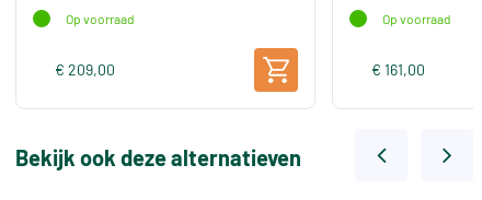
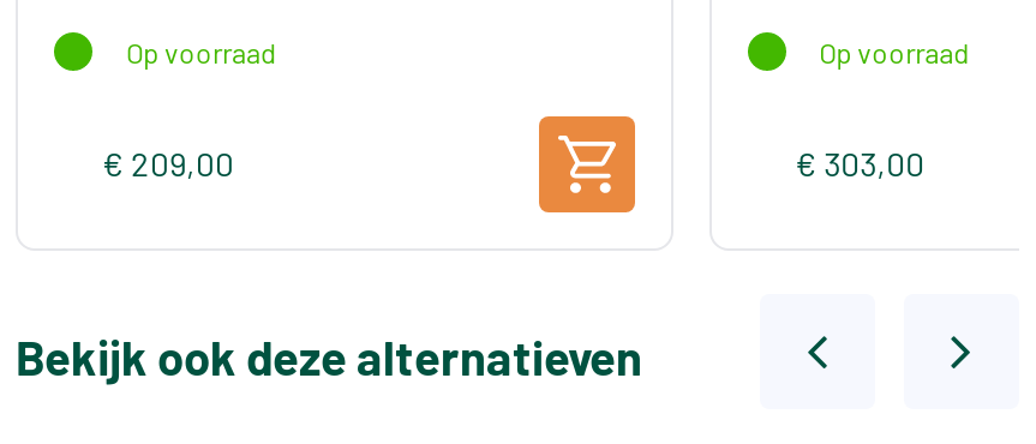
- € 161,00
+ € 303,00
